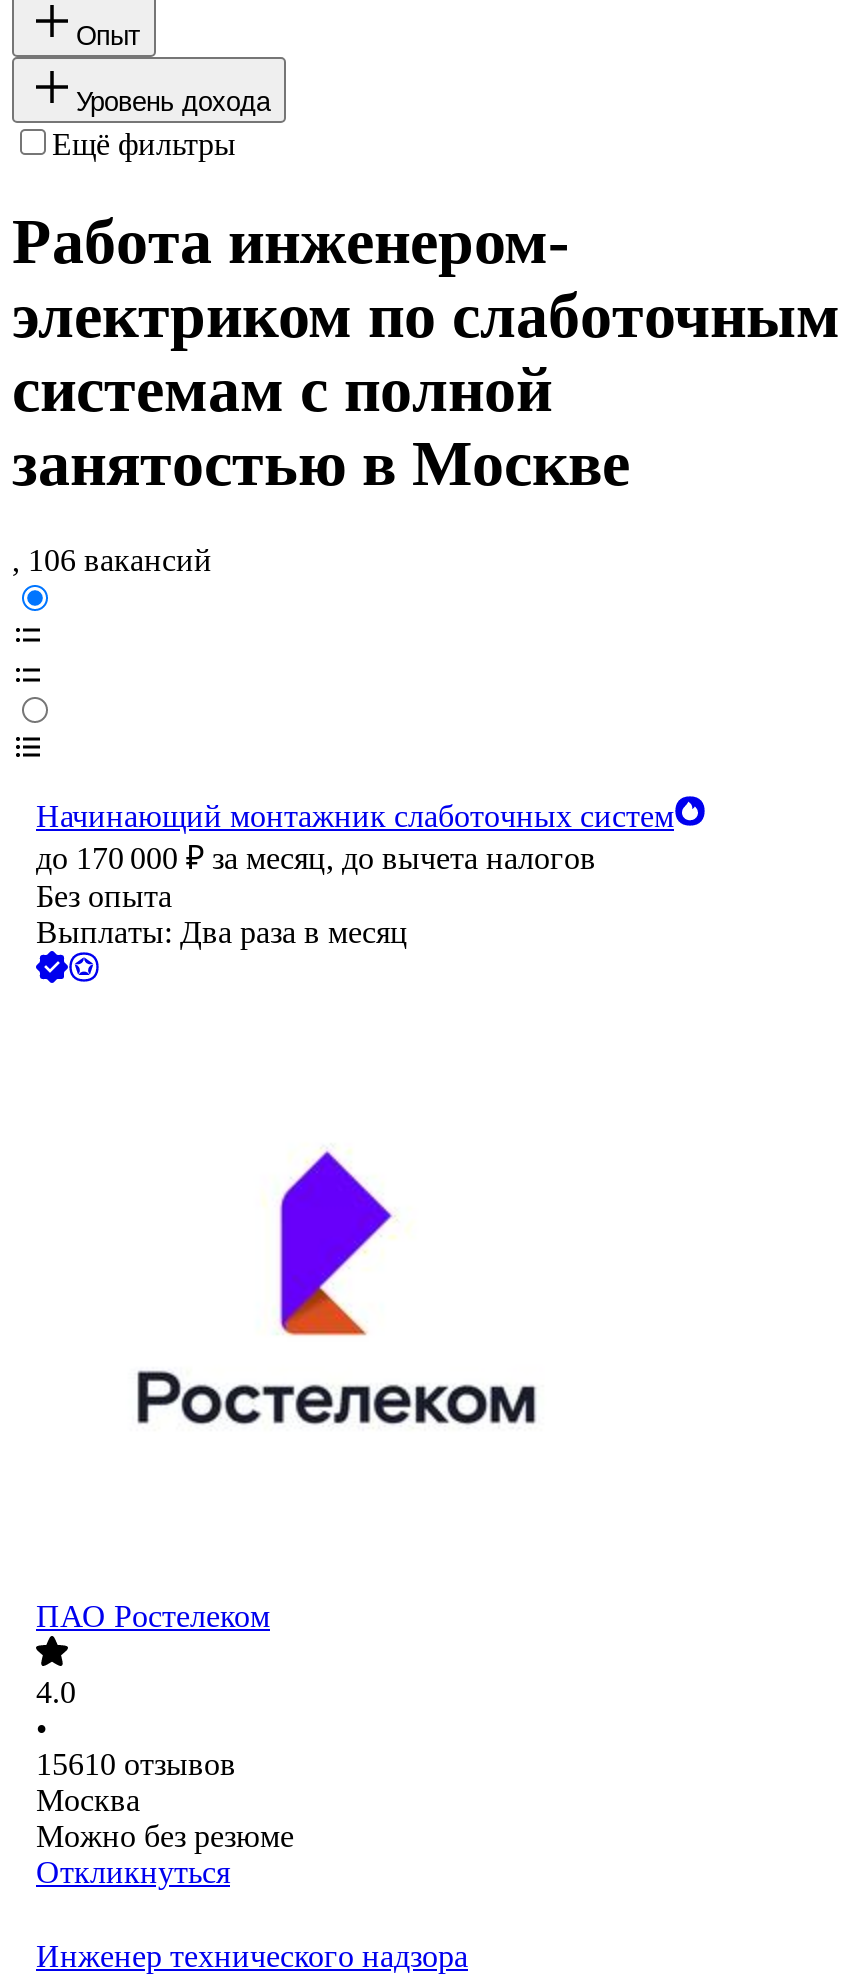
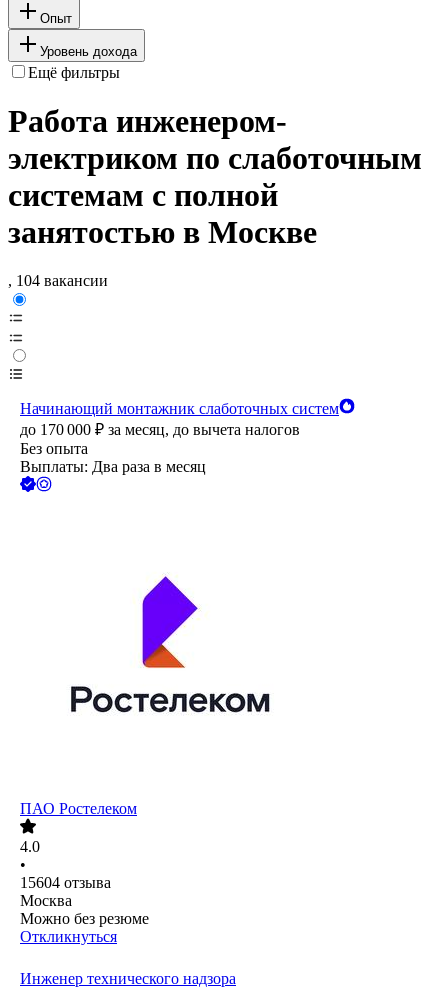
- , 106 вакансий
+ , 104 вакансии

- 15610 отзывов
+ 15604 отзыва
